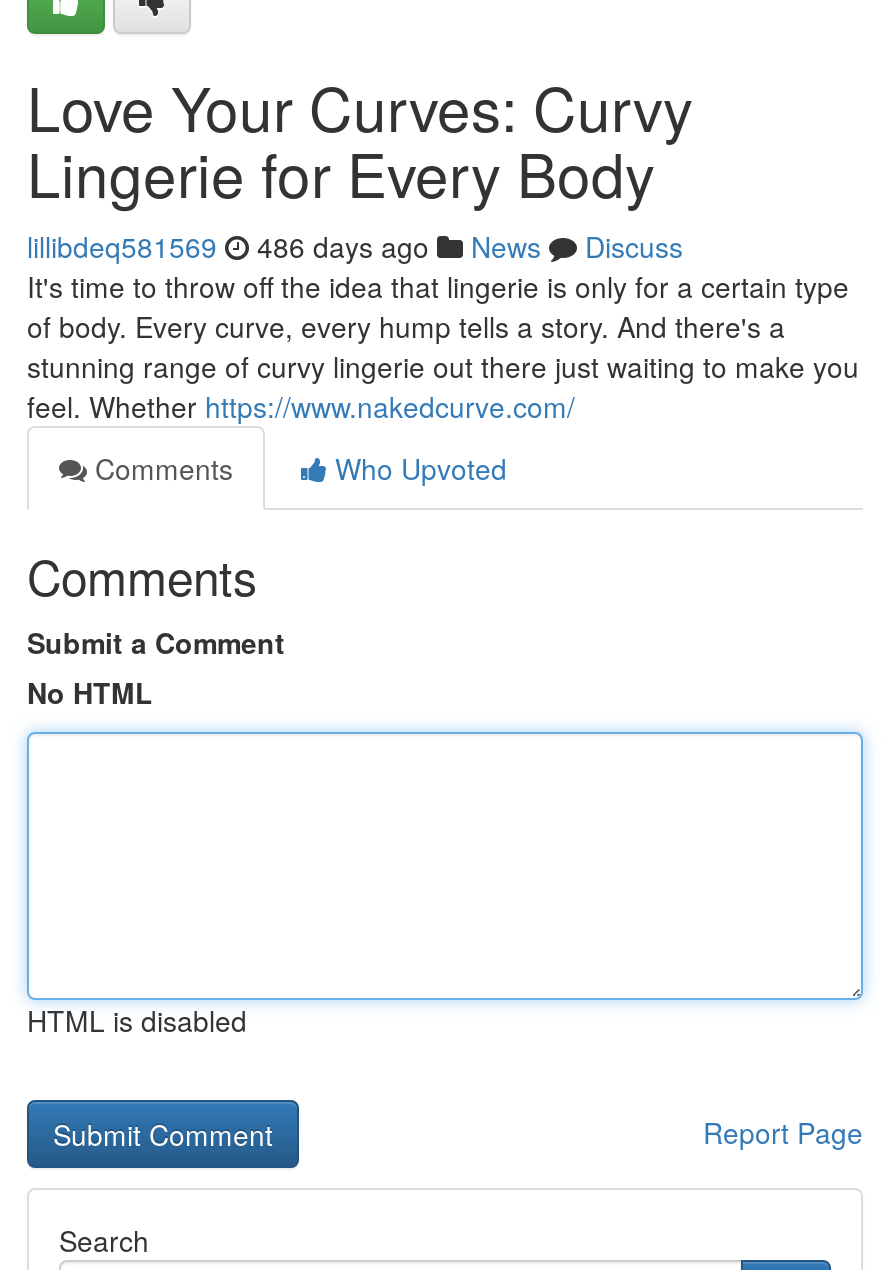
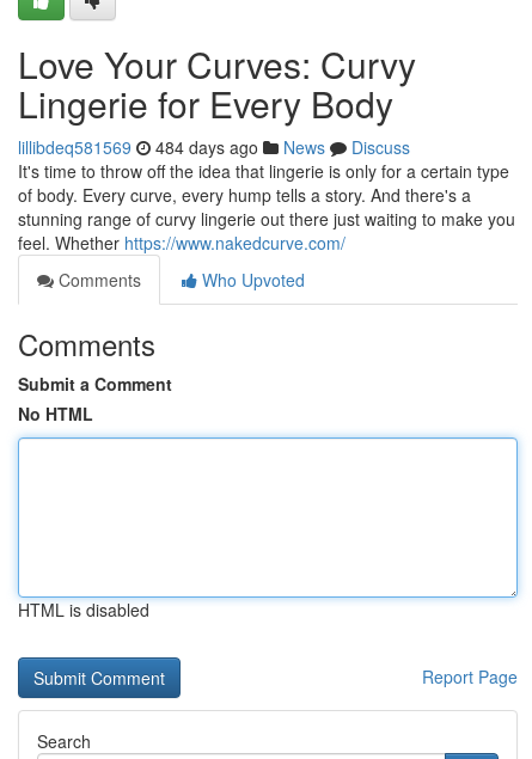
- lillibdeq581569 486 days ago News Discuss
+ lillibdeq581569 484 days ago News Discuss
